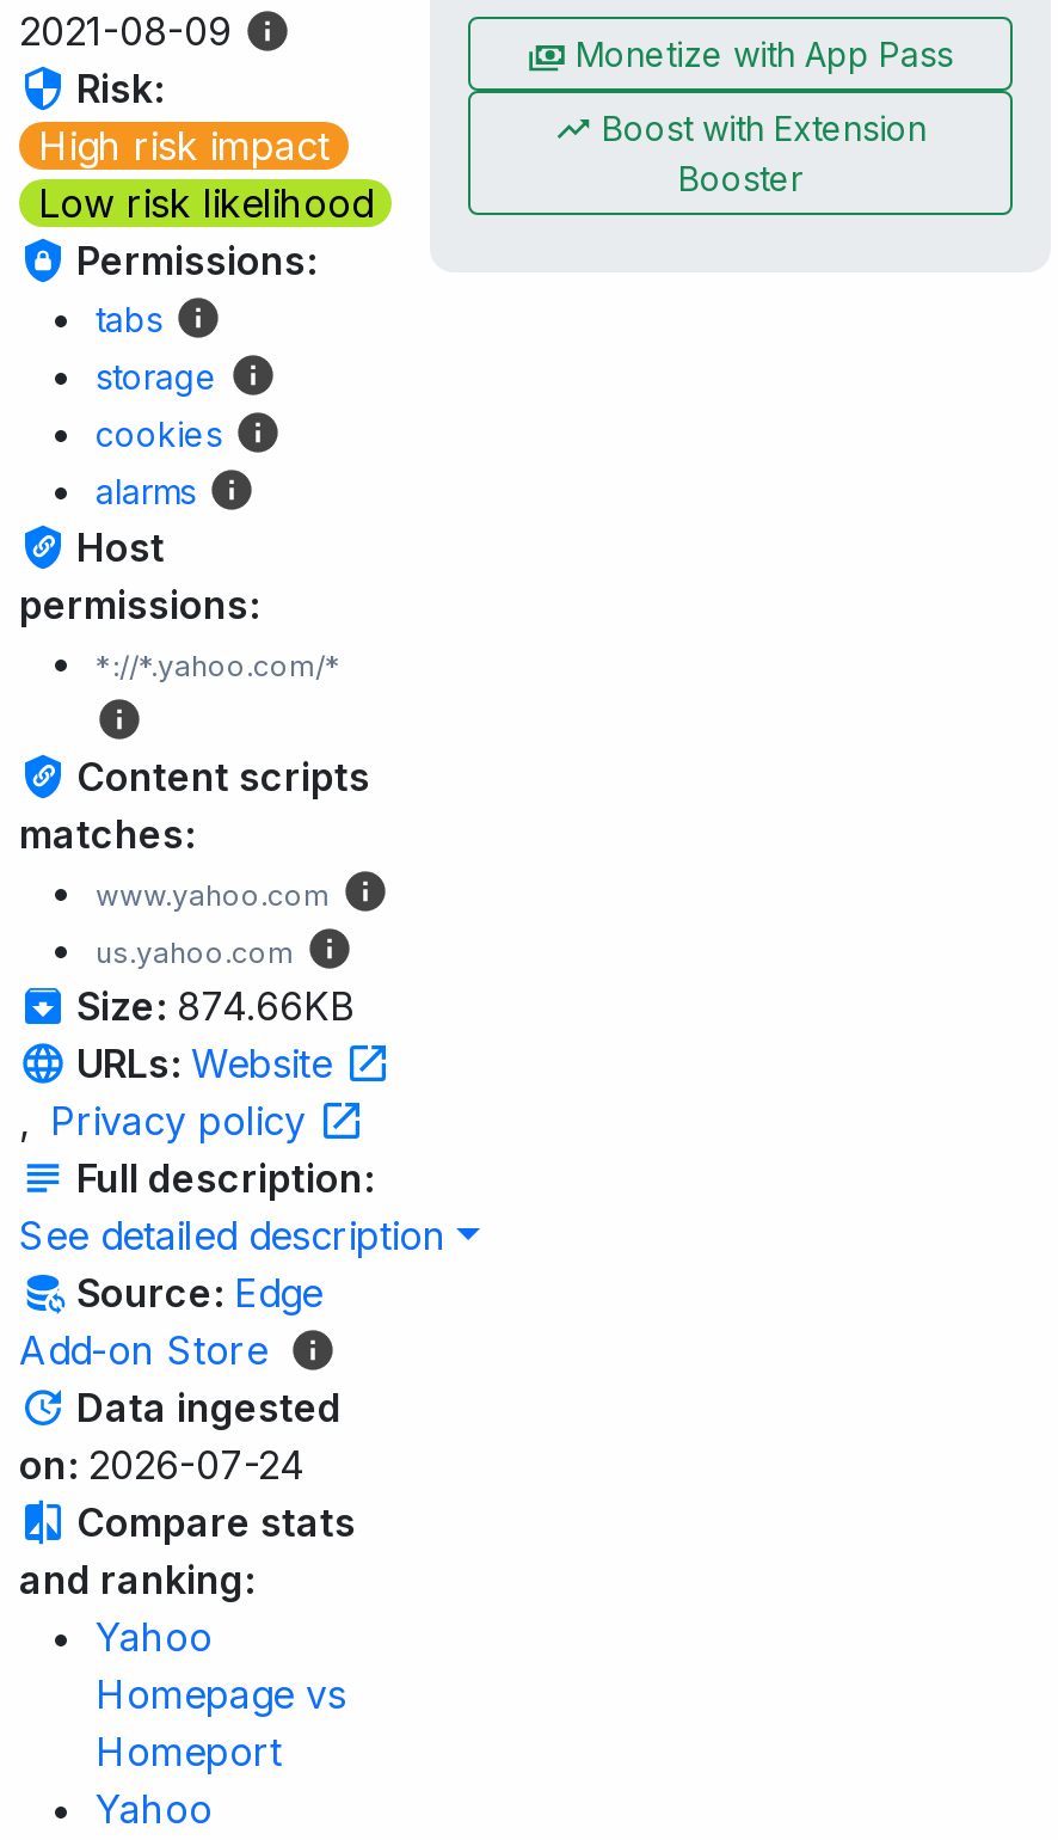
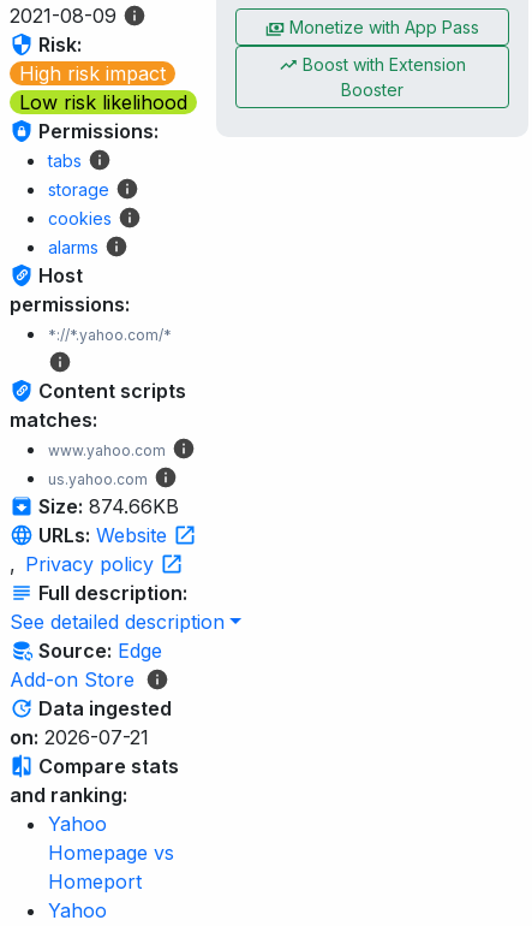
- on: 2026-07-24
+ on: 2026-07-21
